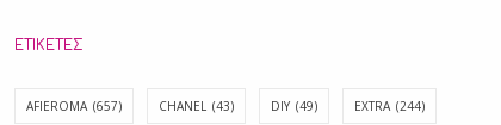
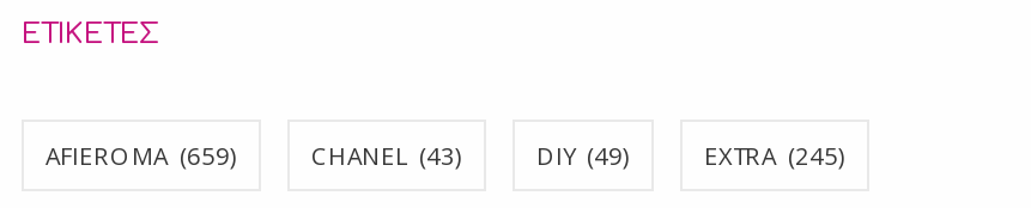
- AFIEROMA (657)
+ AFIEROMA (659)

- EXTRA (244)
+ EXTRA (245)
